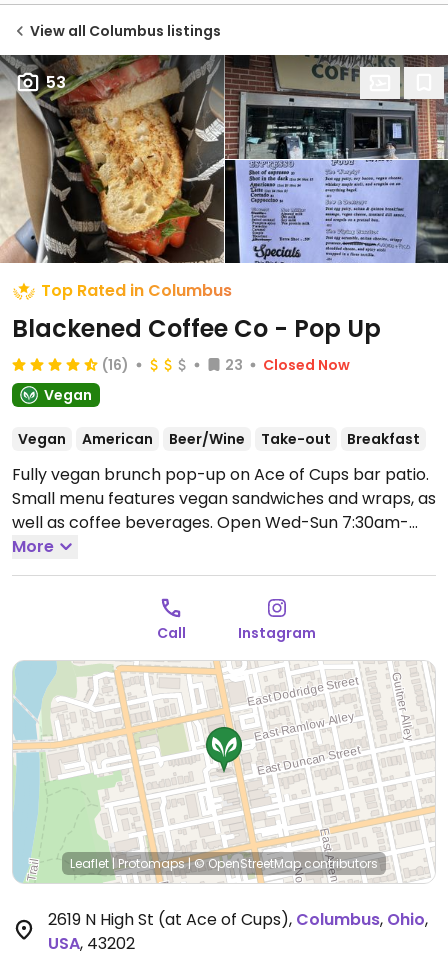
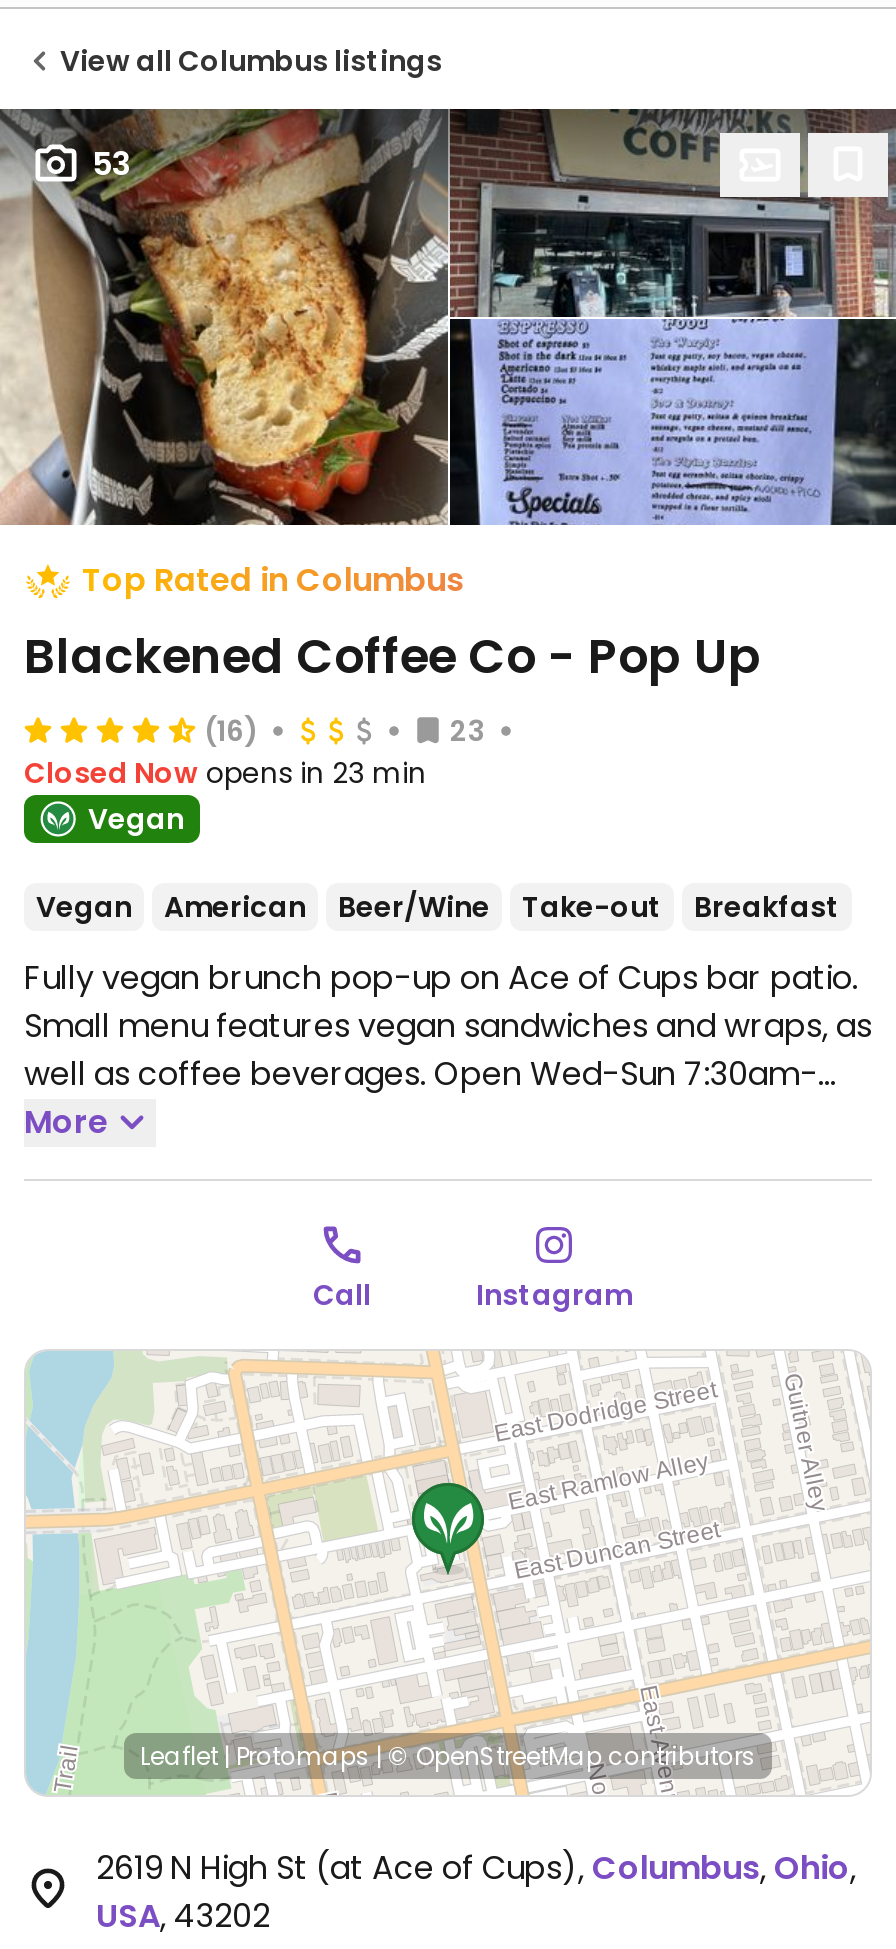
- Closed Now
+ Closed Now opens in 23 min
